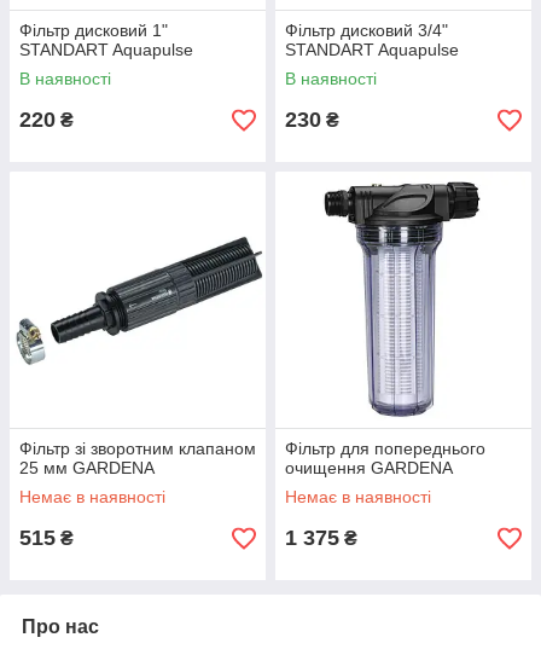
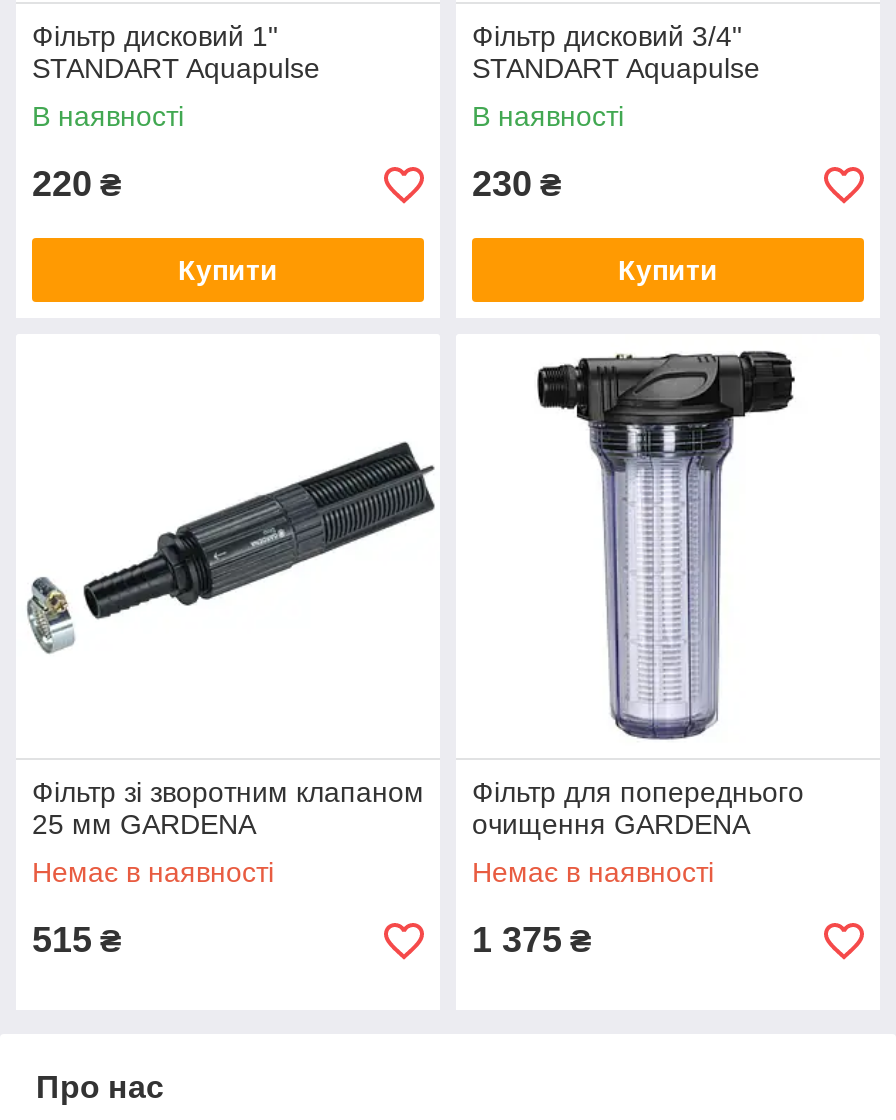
+ Купити

+ Купити
